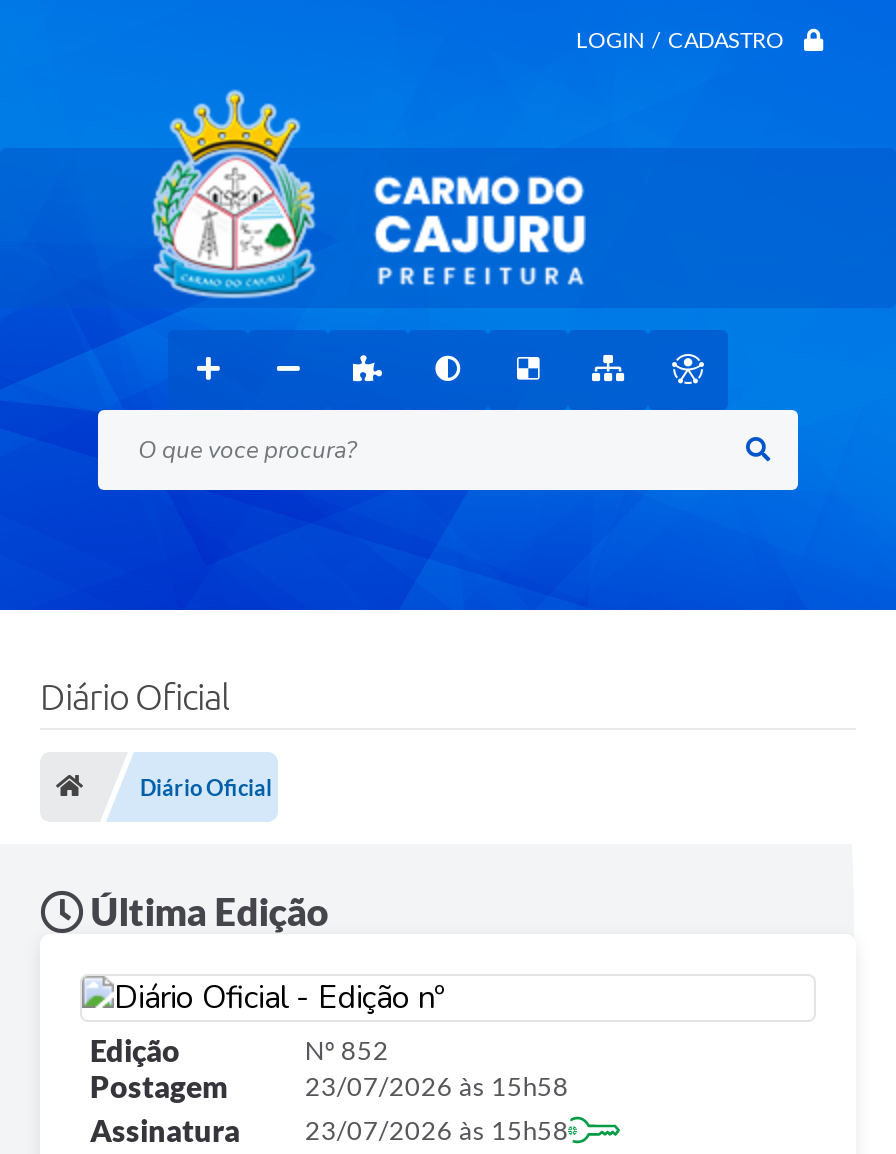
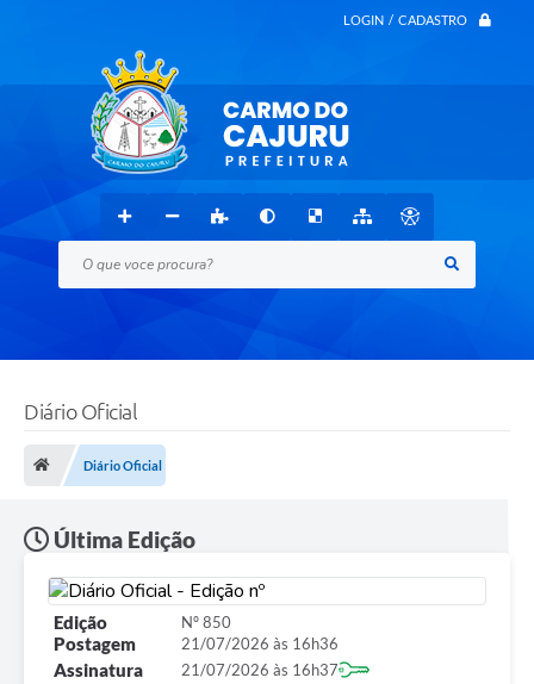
- Nº 852
+ Nº 850

- 23/07/2026 às 15h58
+ 21/07/2026 às 16h36

- 23/07/2026 às 15h58
+ 21/07/2026 às 16h37
